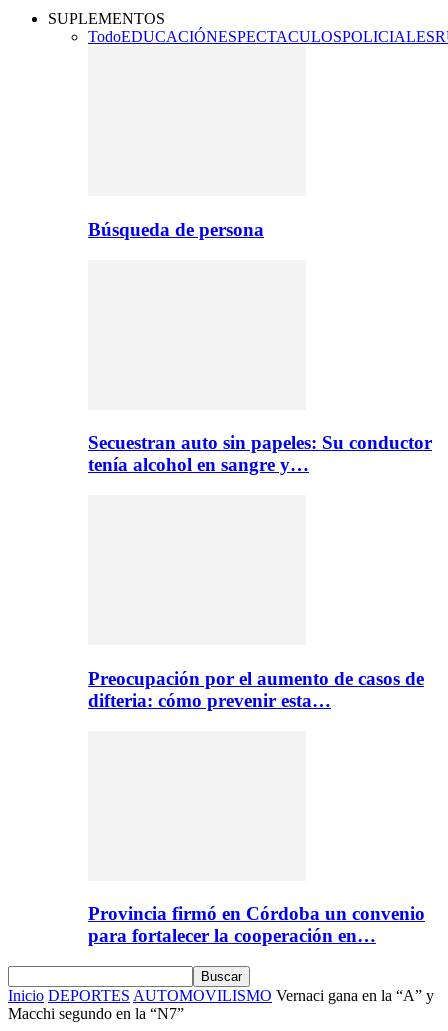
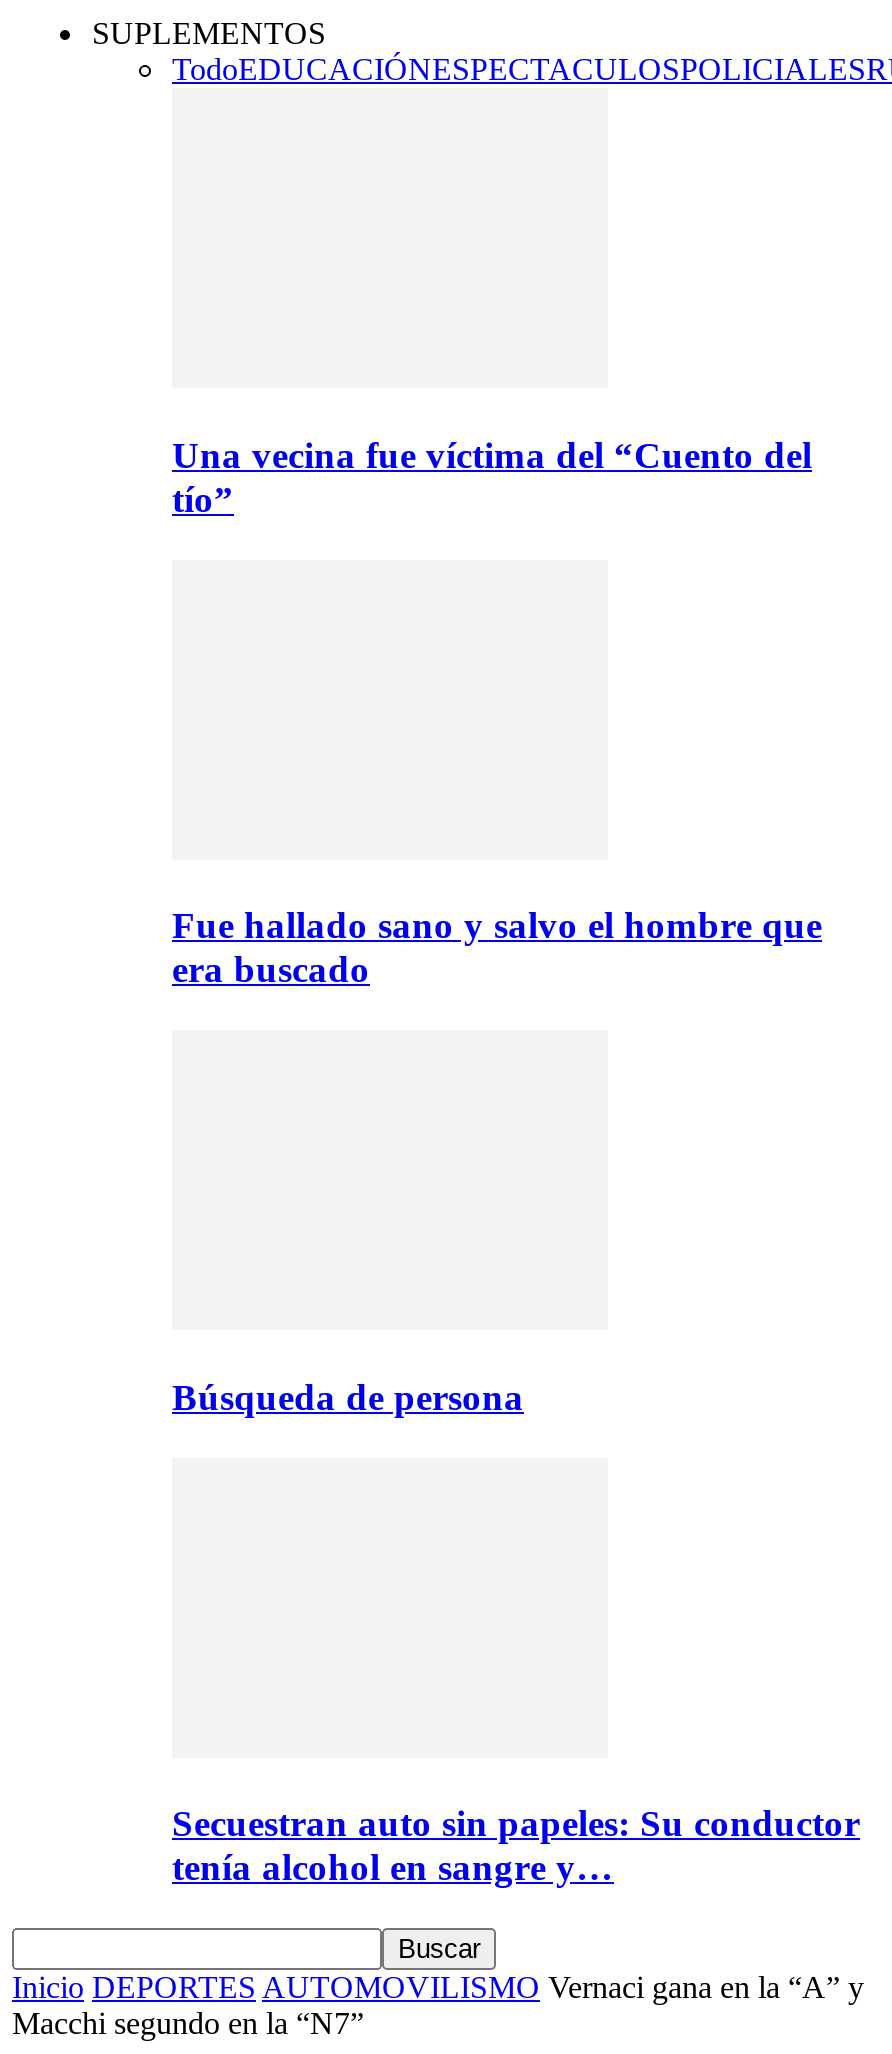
+ Una vecina fue víctima del “Cuento del
+ tío”

+ Fue hallado sano y salvo el hombre que
+ era buscado

moved down: Búsqueda de persona | Secuestran auto sin papeles: Su conductor | tenía alcohol en sangre y…

- Preocupación por el aumento de casos de
- difteria: cómo prevenir esta…

- Provincia firmó en Córdoba un convenio
- para fortalecer la cooperación en…
